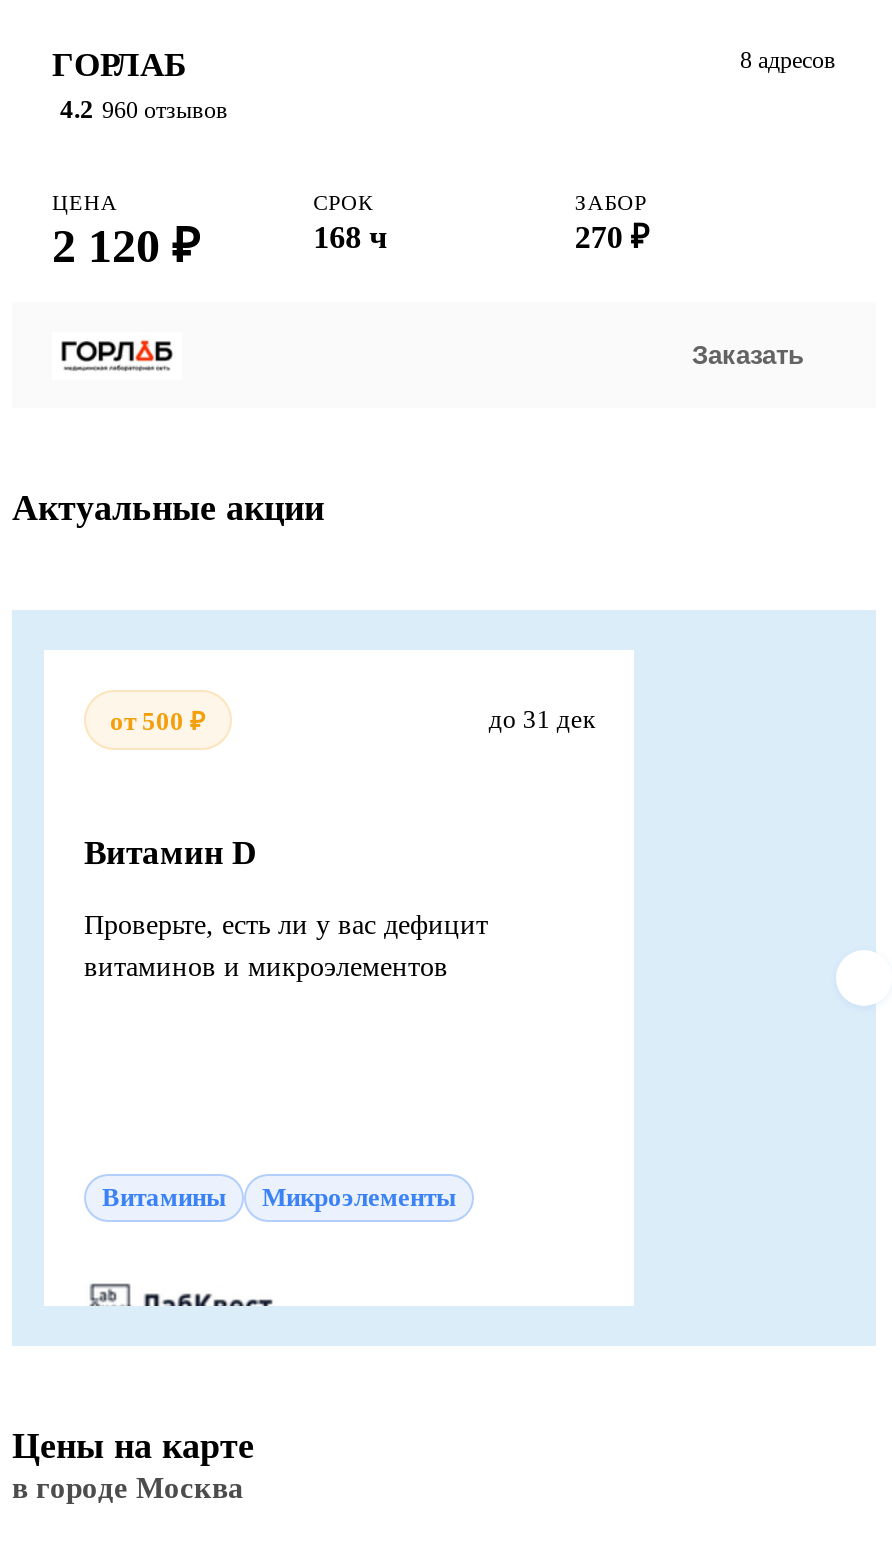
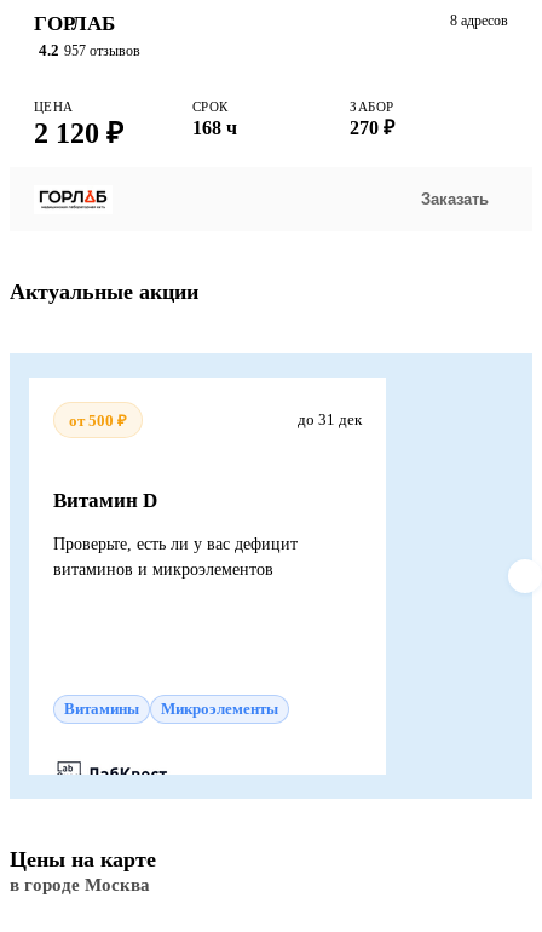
- 4.2 960 отзывов
+ 4.2 957 отзывов
